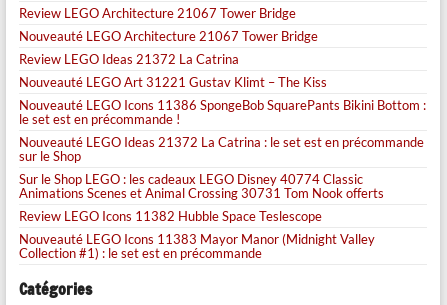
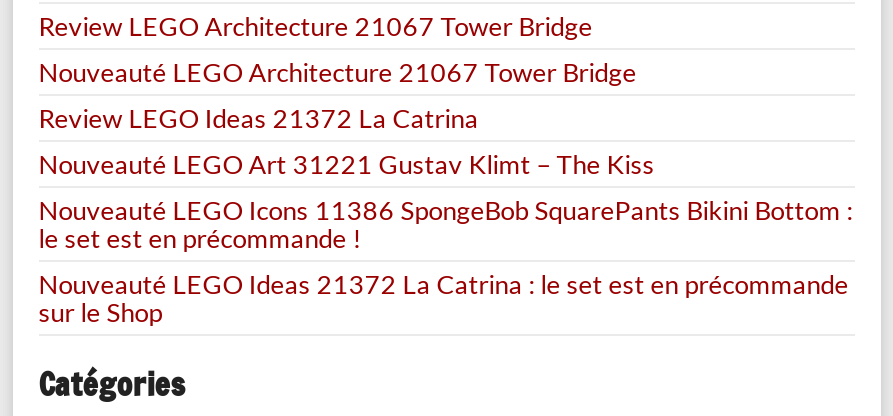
- Sur le Shop LEGO : les cadeaux LEGO Disney 40774 Classic
- Animations Scenes et Animal Crossing 30731 Tom Nook offerts
- Review LEGO Icons 11382 Hubble Space Teslescope
- Nouveauté LEGO Icons 11383 Mayor Manor (Midnight Valley
- Collection #1) : le set est en précommande
